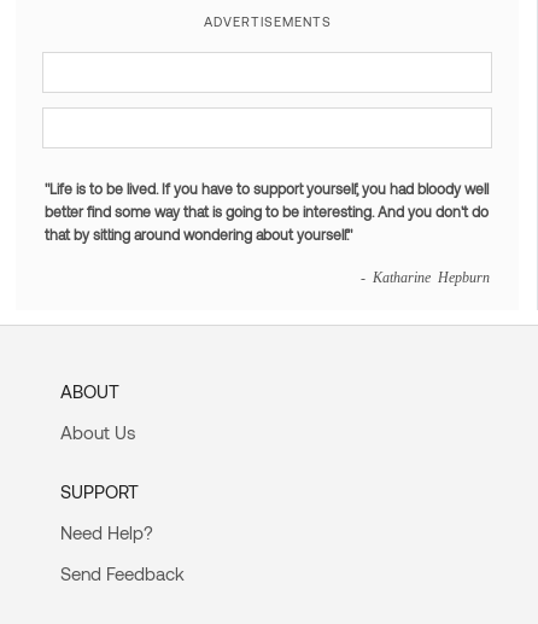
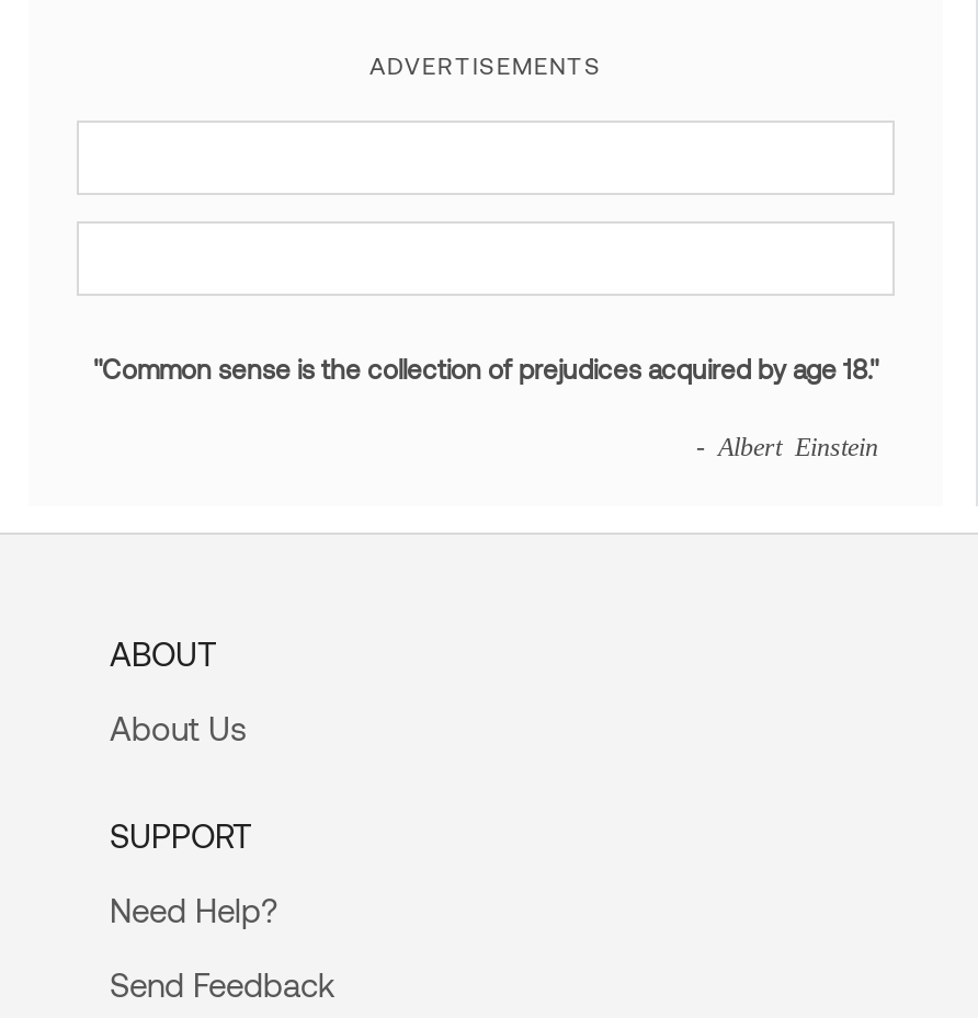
- "Life is to be lived. If you have to support yourself, you had bloody well
- better find some way that is going to be interesting. And you don't do
- that by sitting around wondering about yourself."
+ "Common sense is the collection of prejudices acquired by age 18."

- - Katharine Hepburn
+ - Albert Einstein
